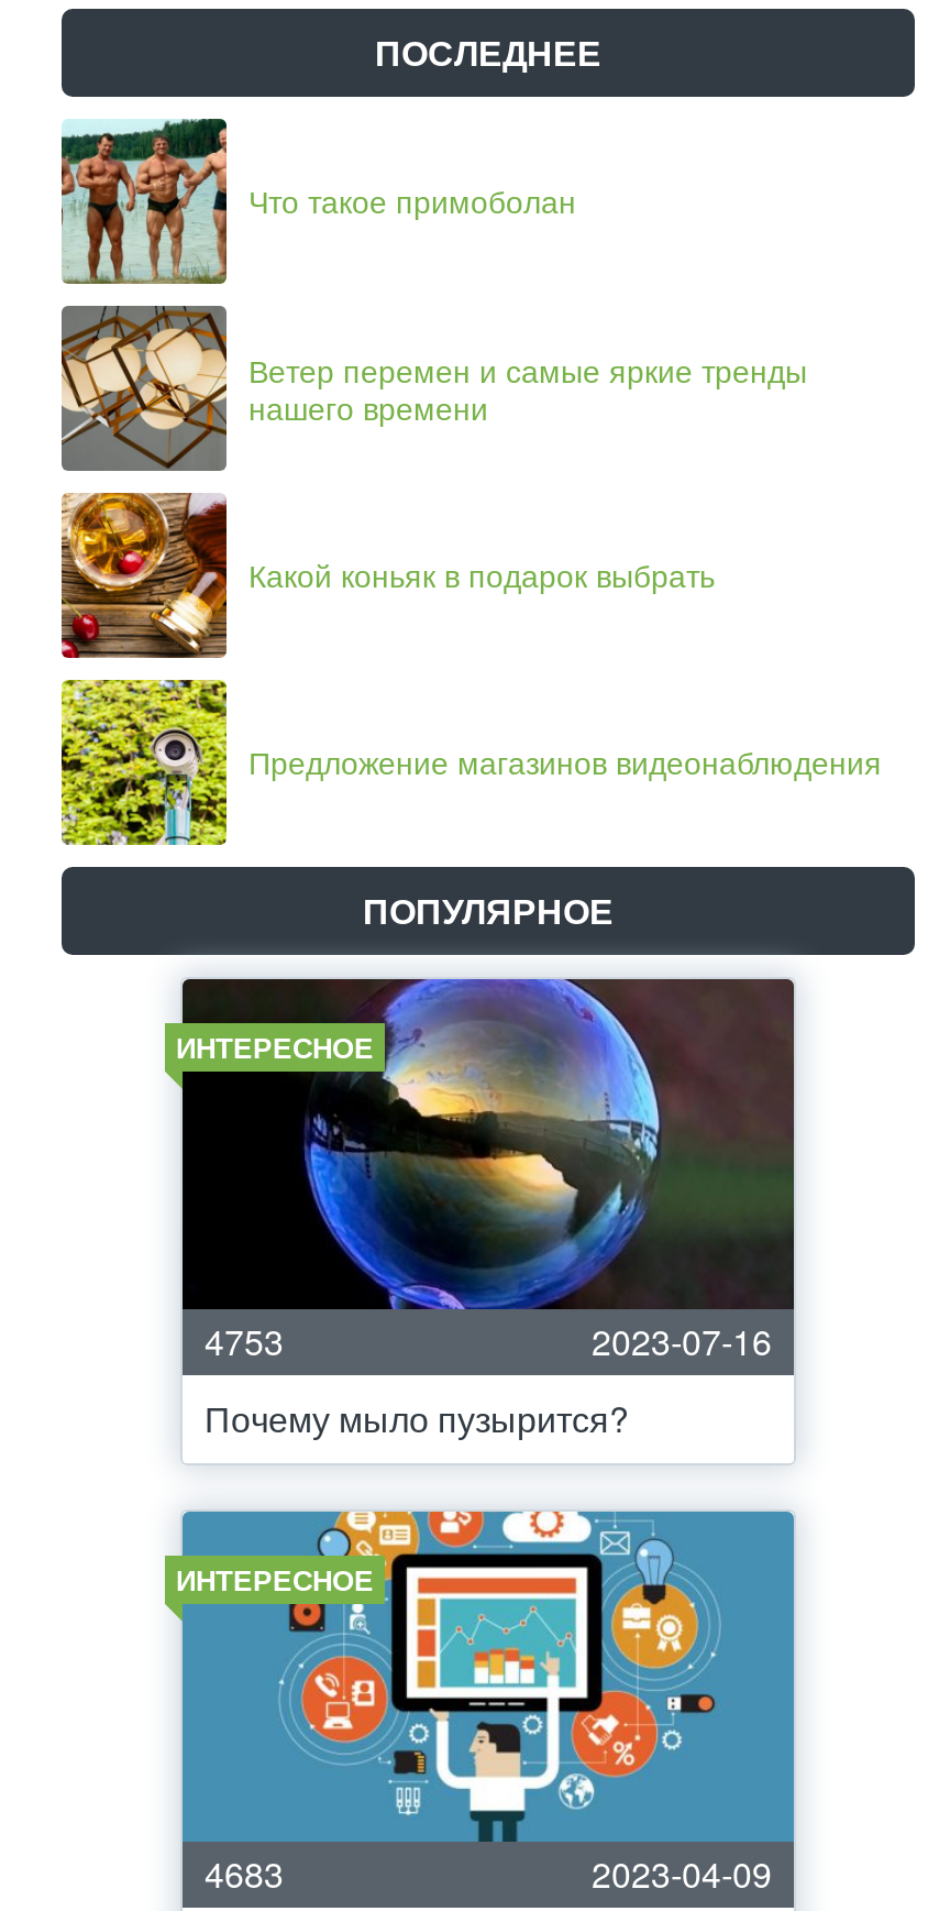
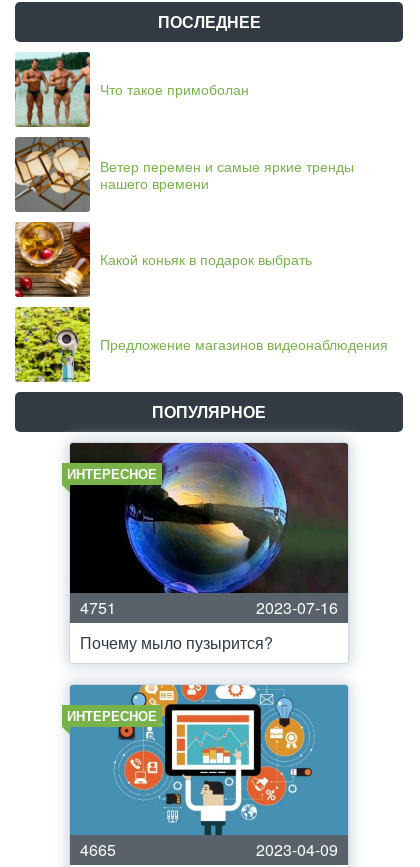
- 4753
+ 4751

- 4683
+ 4665
